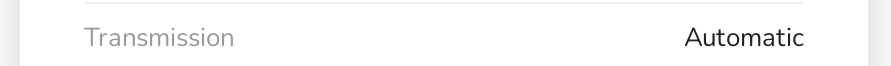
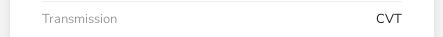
- Automatic
+ CVT
